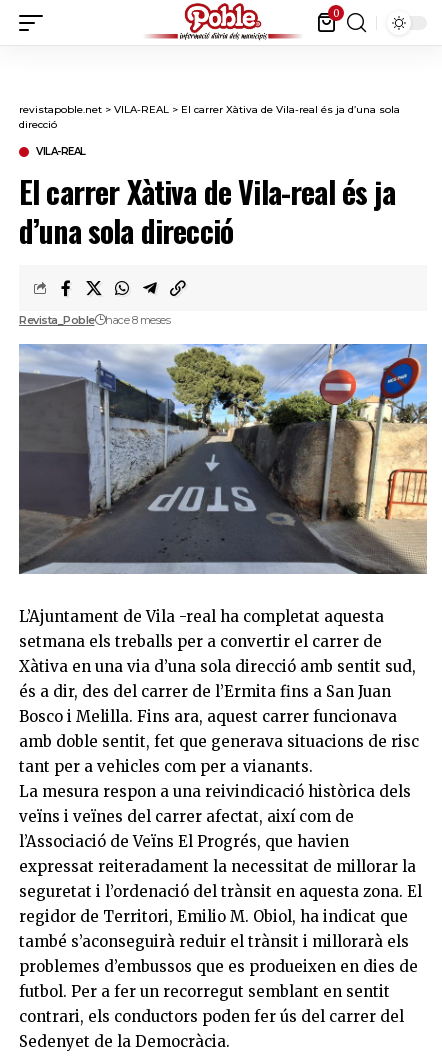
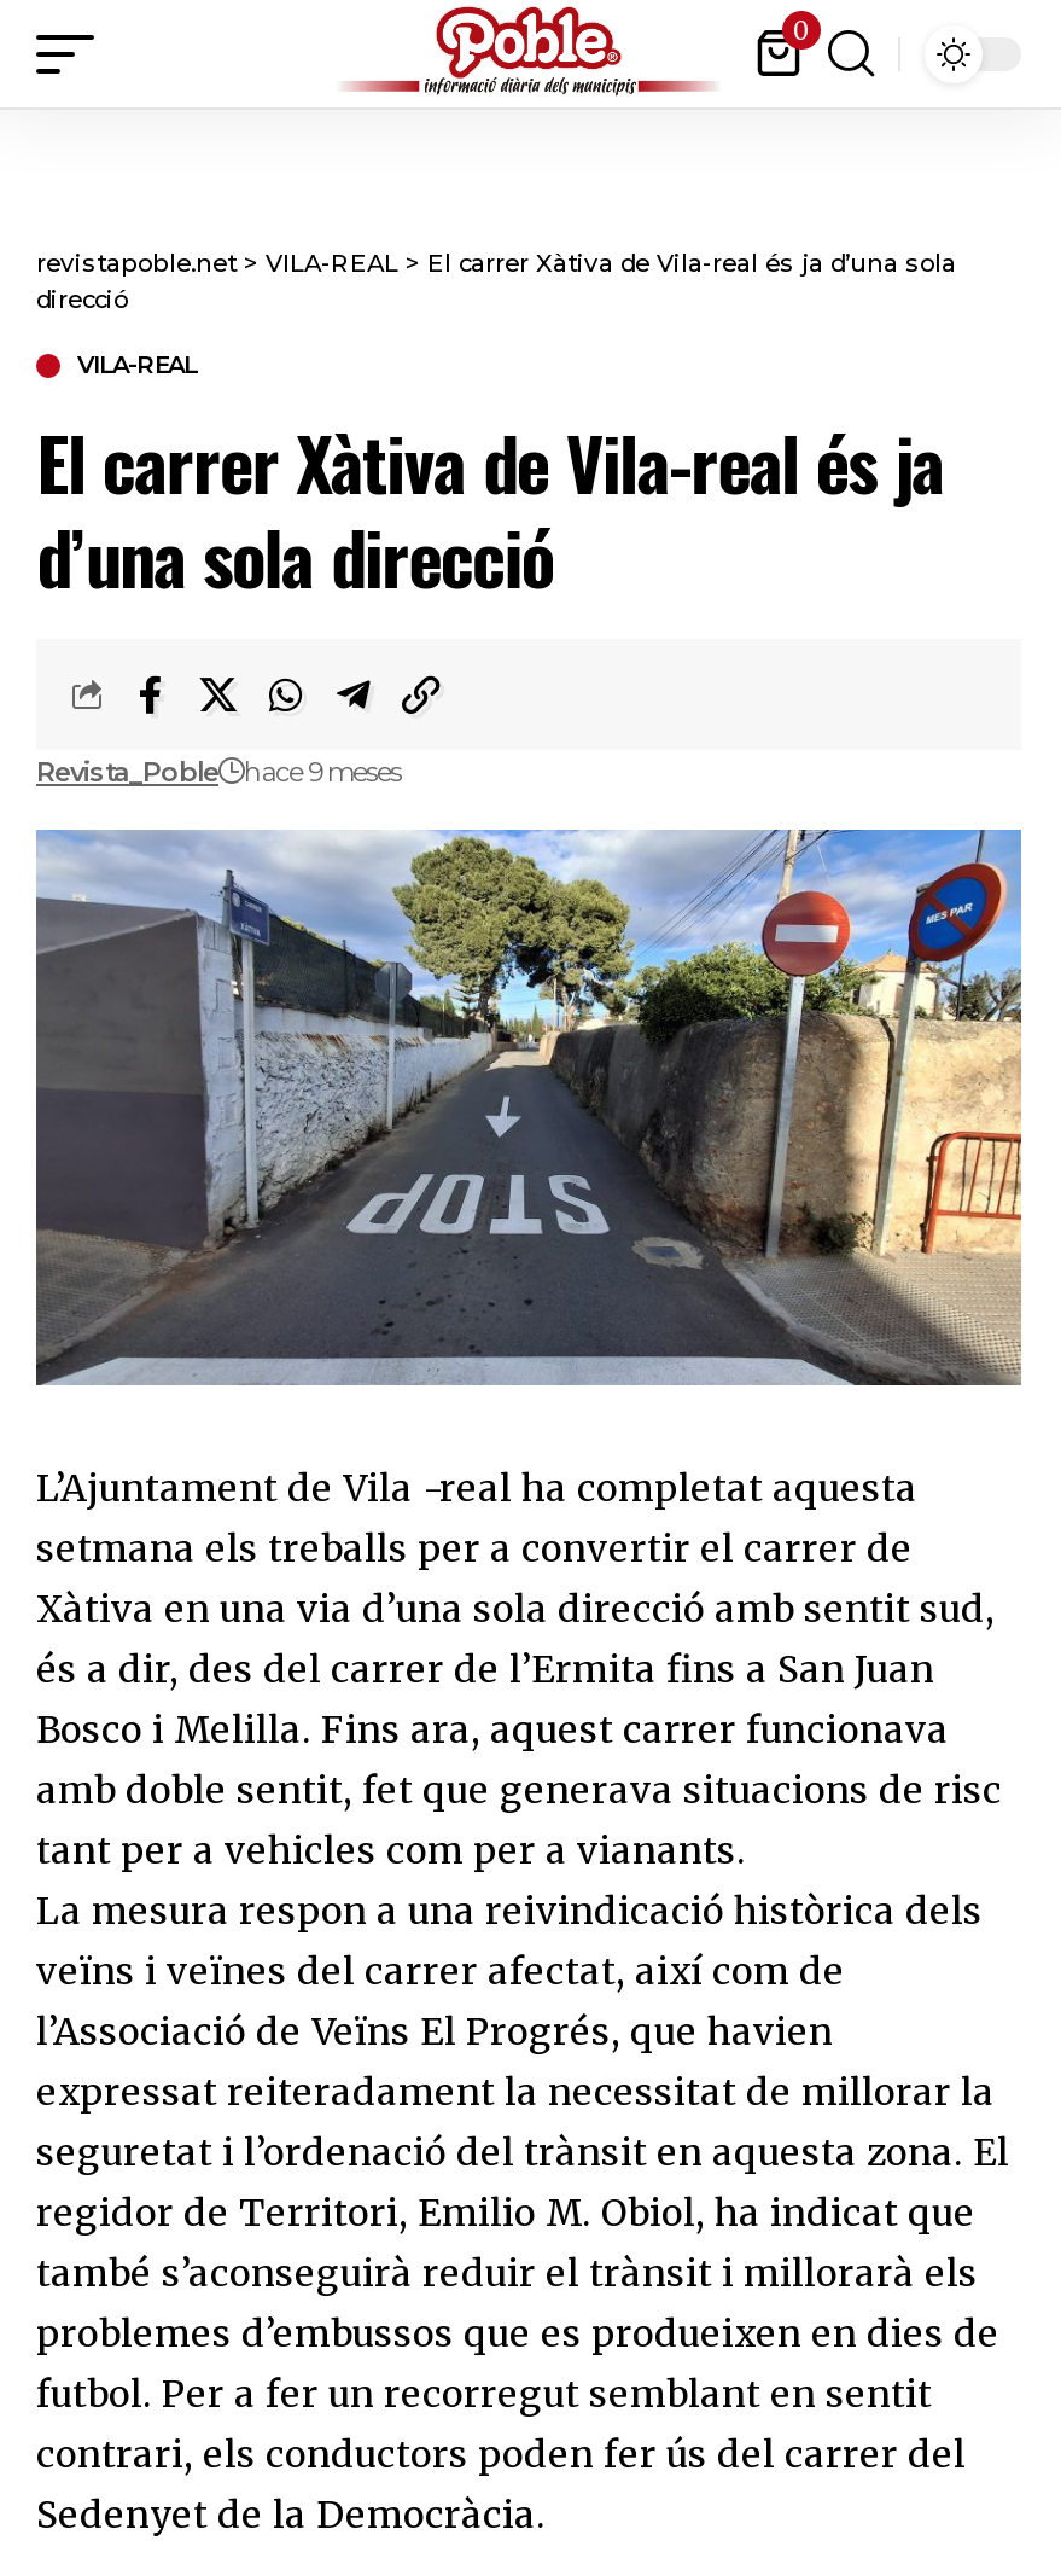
- Revista_Poble hace 8 meses
+ Revista_Poble hace 9 meses
